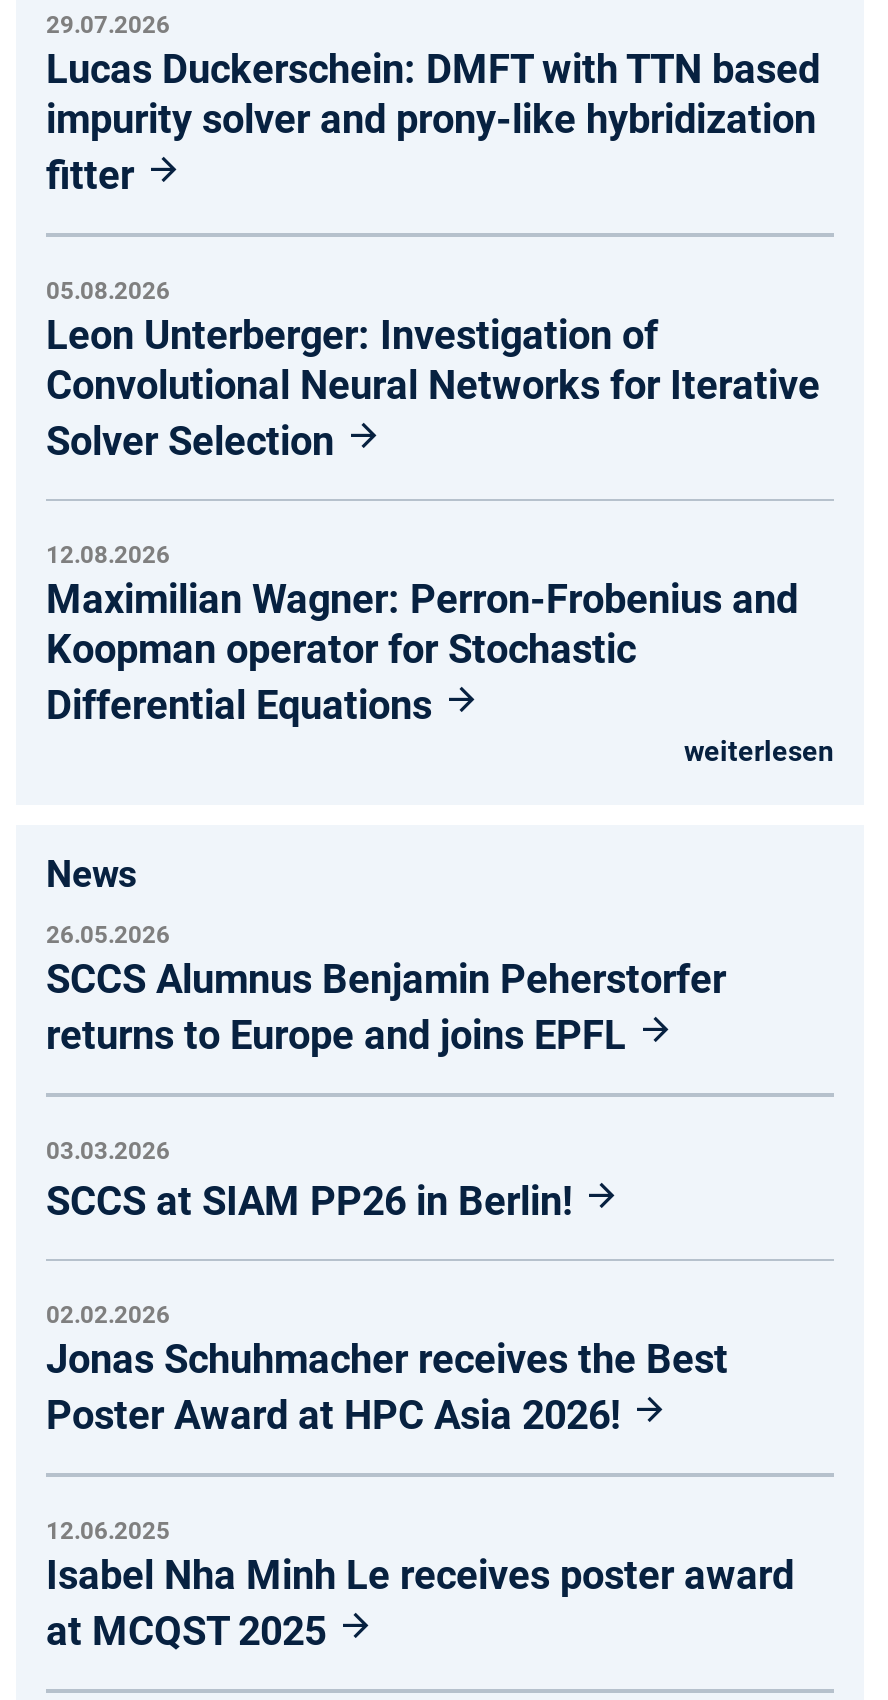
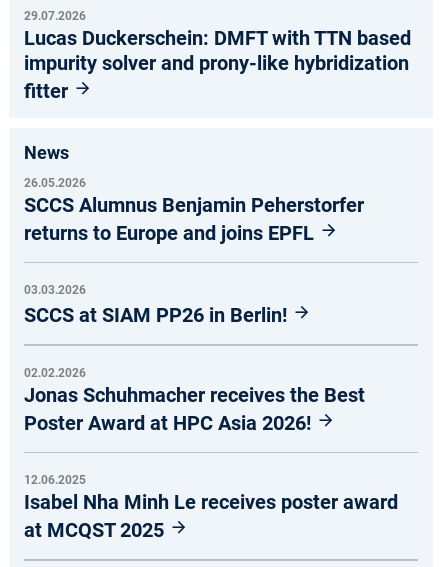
- 05.08.2026
- Leon Unterberger: Investigation of
- Convolutional Neural Networks for Iterative
- Solver Selection
- 12.08.2026
- Maximilian Wagner: Perron-Frobenius and
- Koopman operator for Stochastic
- Differential Equations
- weiterlesen
